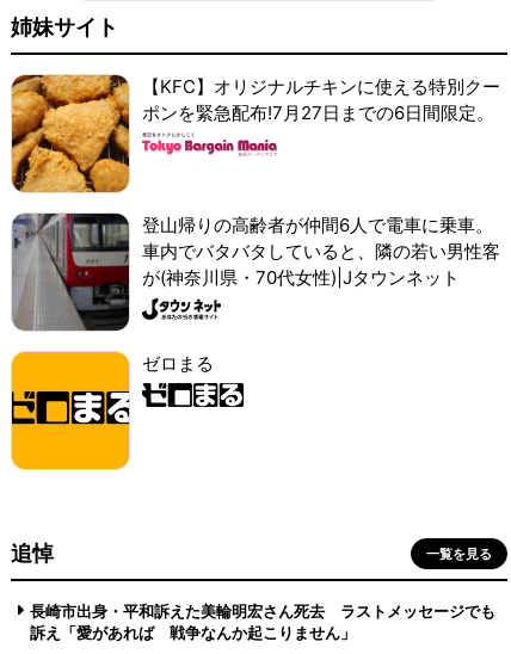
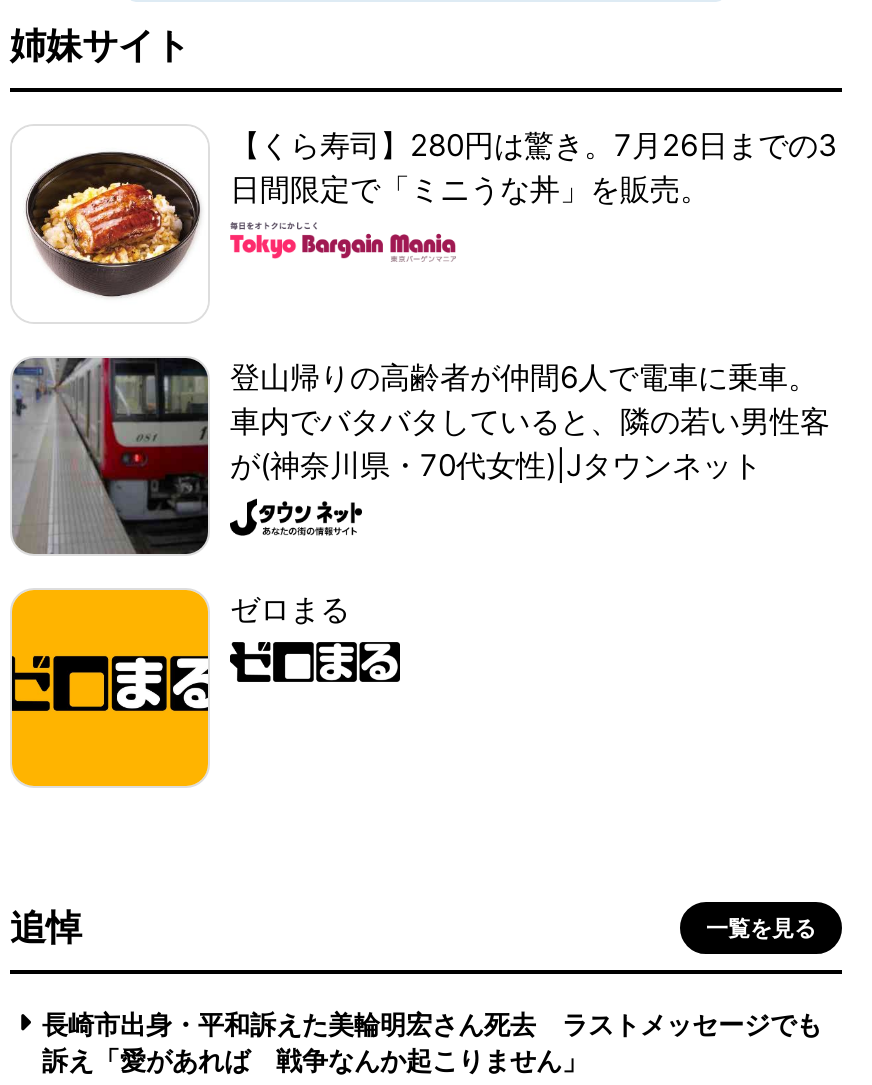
- [image]
- 【KFC】オリジナルチキンに使える特別クー
- ポンを緊急配布!7月27日までの6日間限定。
+ [image]
+ 【くら寿司】280円は驚き。7月26日までの3
+ 日間限定で「ミニうな丼」を販売。
